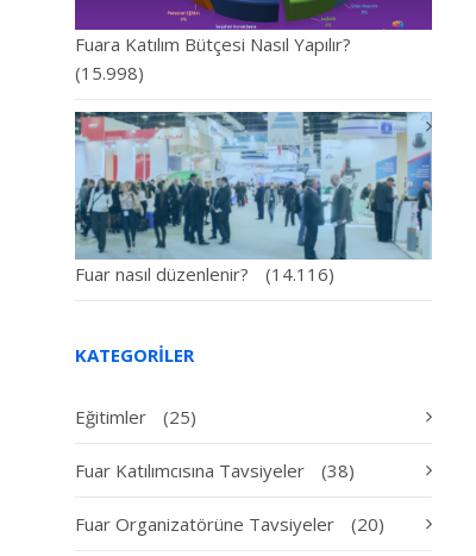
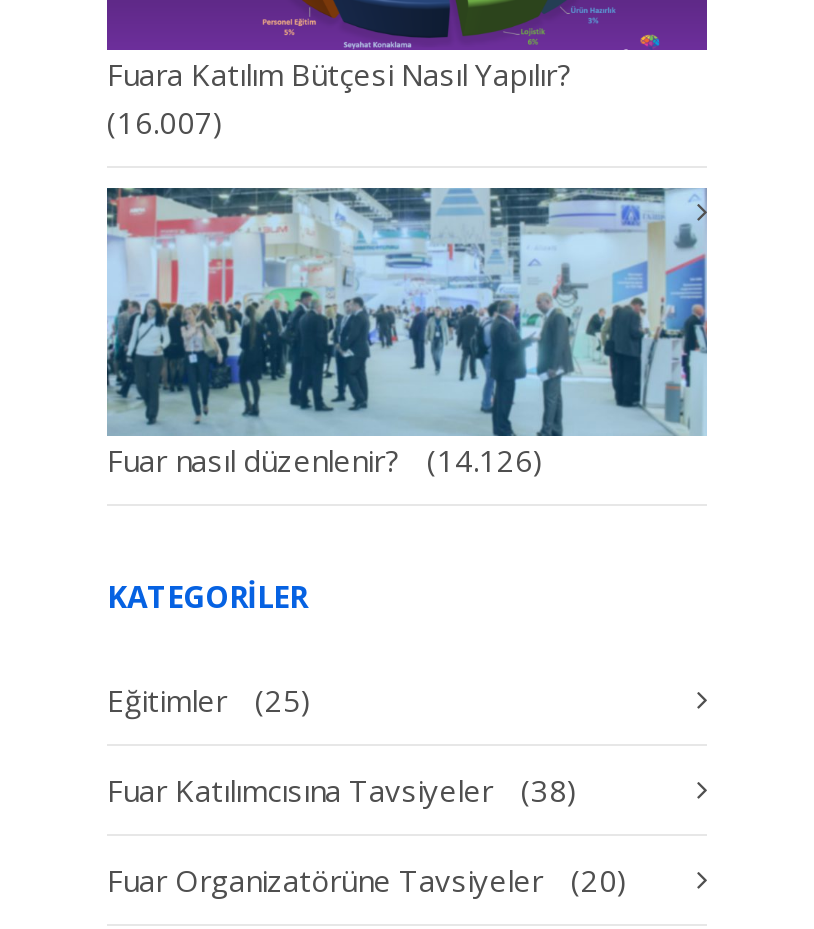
- (15.998)
+ (16.007)

- Fuar nasıl düzenlenir? (14.116)
+ Fuar nasıl düzenlenir? (14.126)
